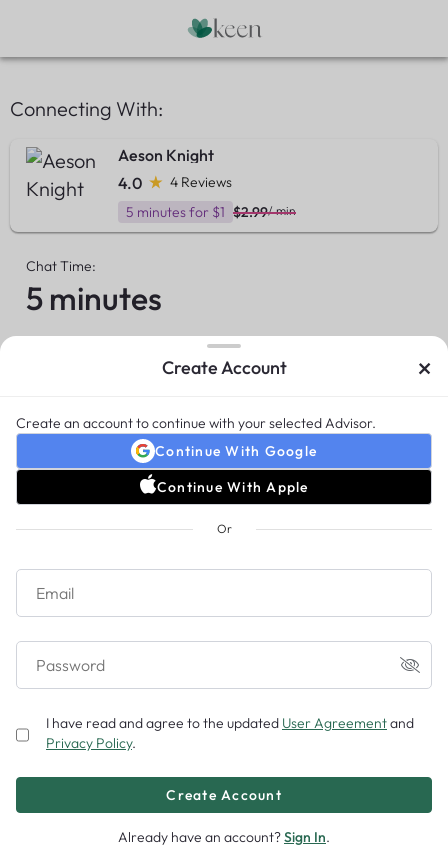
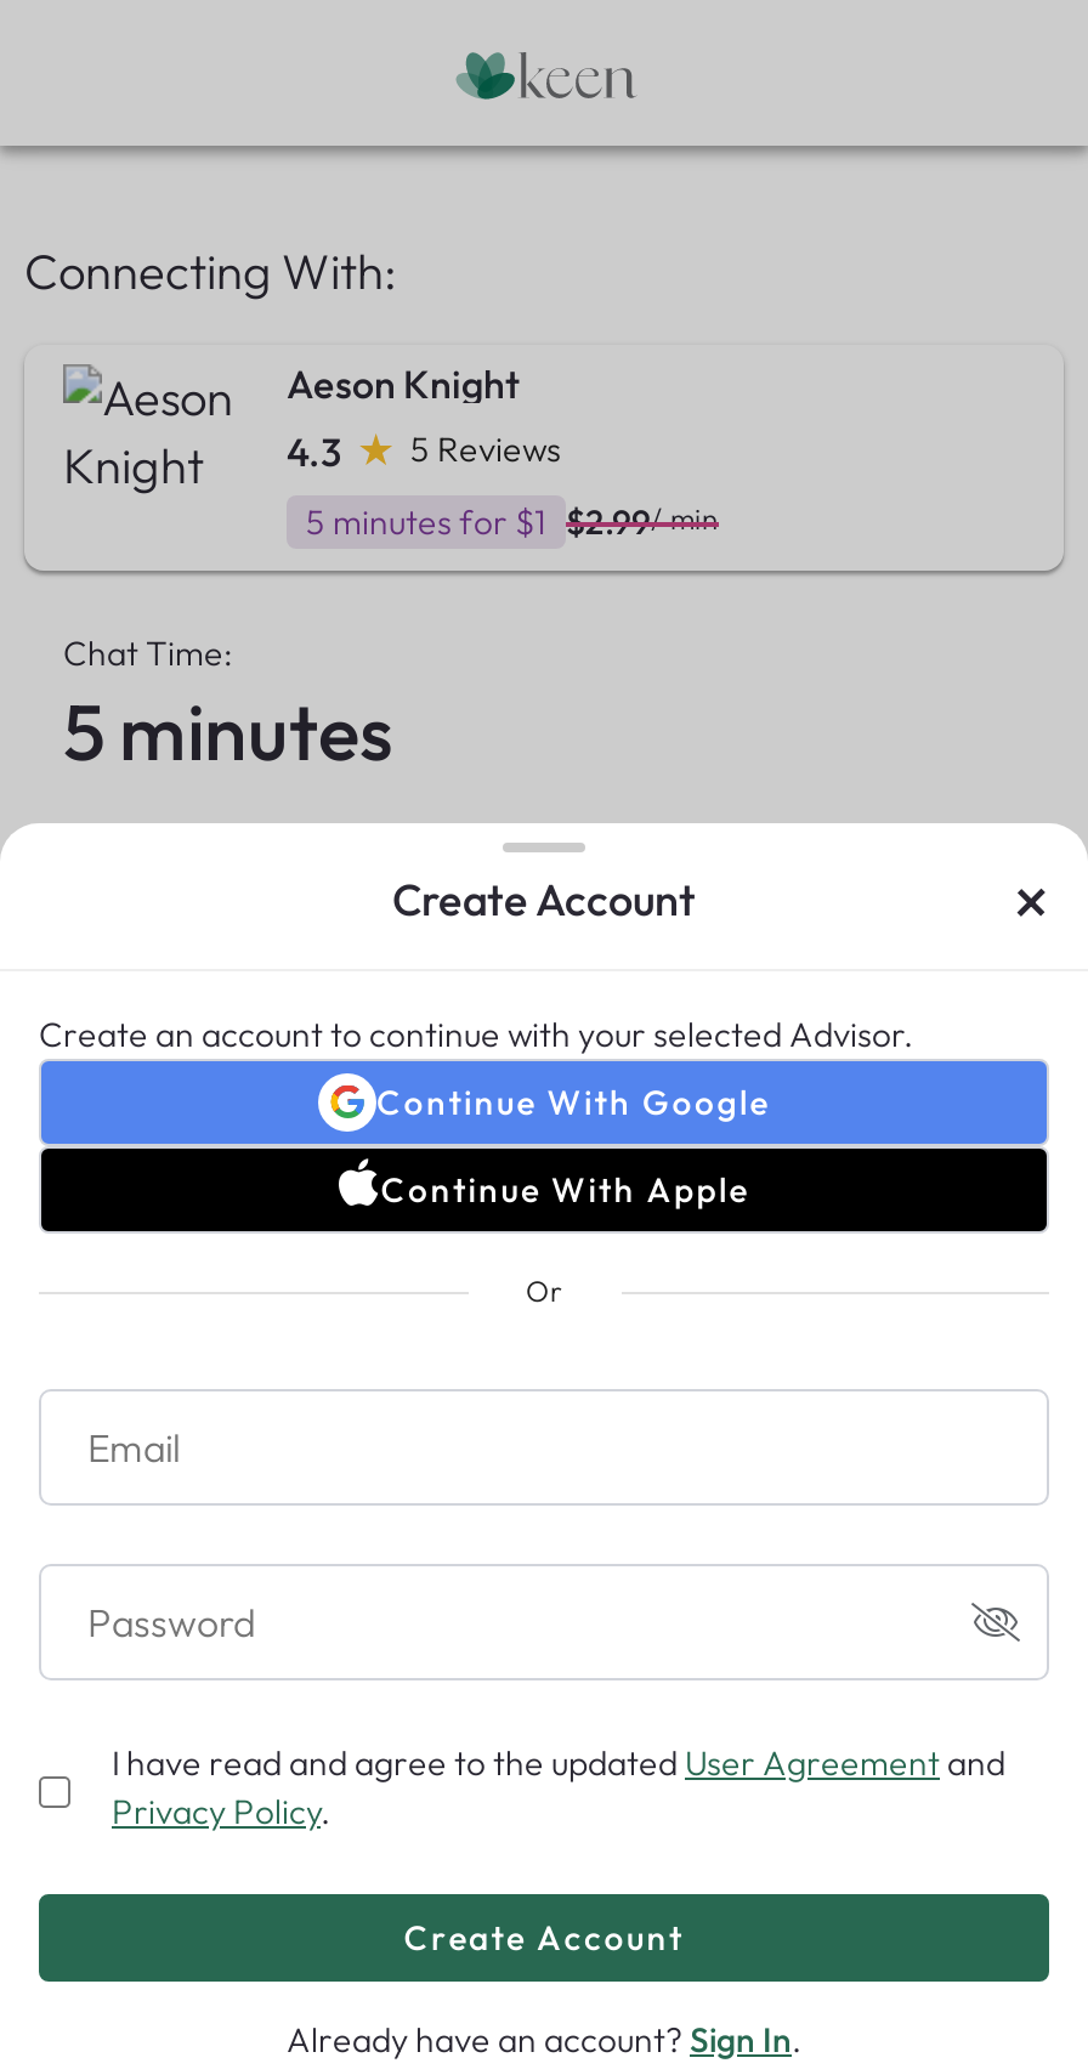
- 4.0
+ 4.3

- 4 Reviews
+ 5 Reviews
